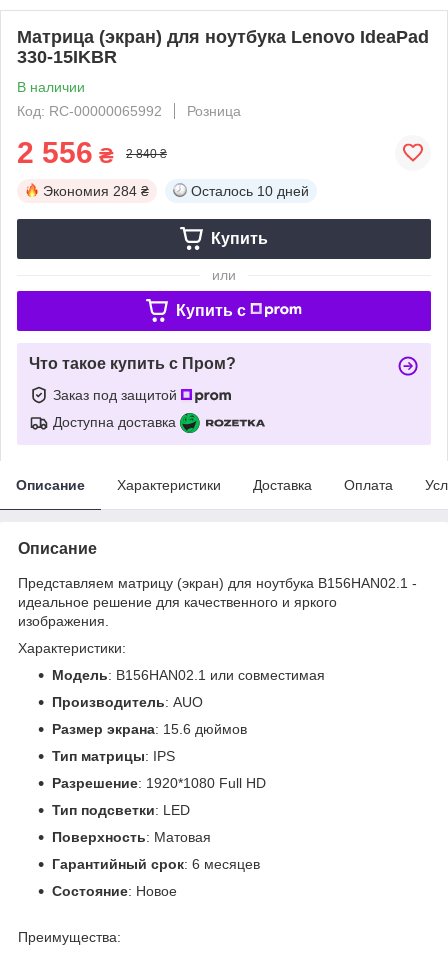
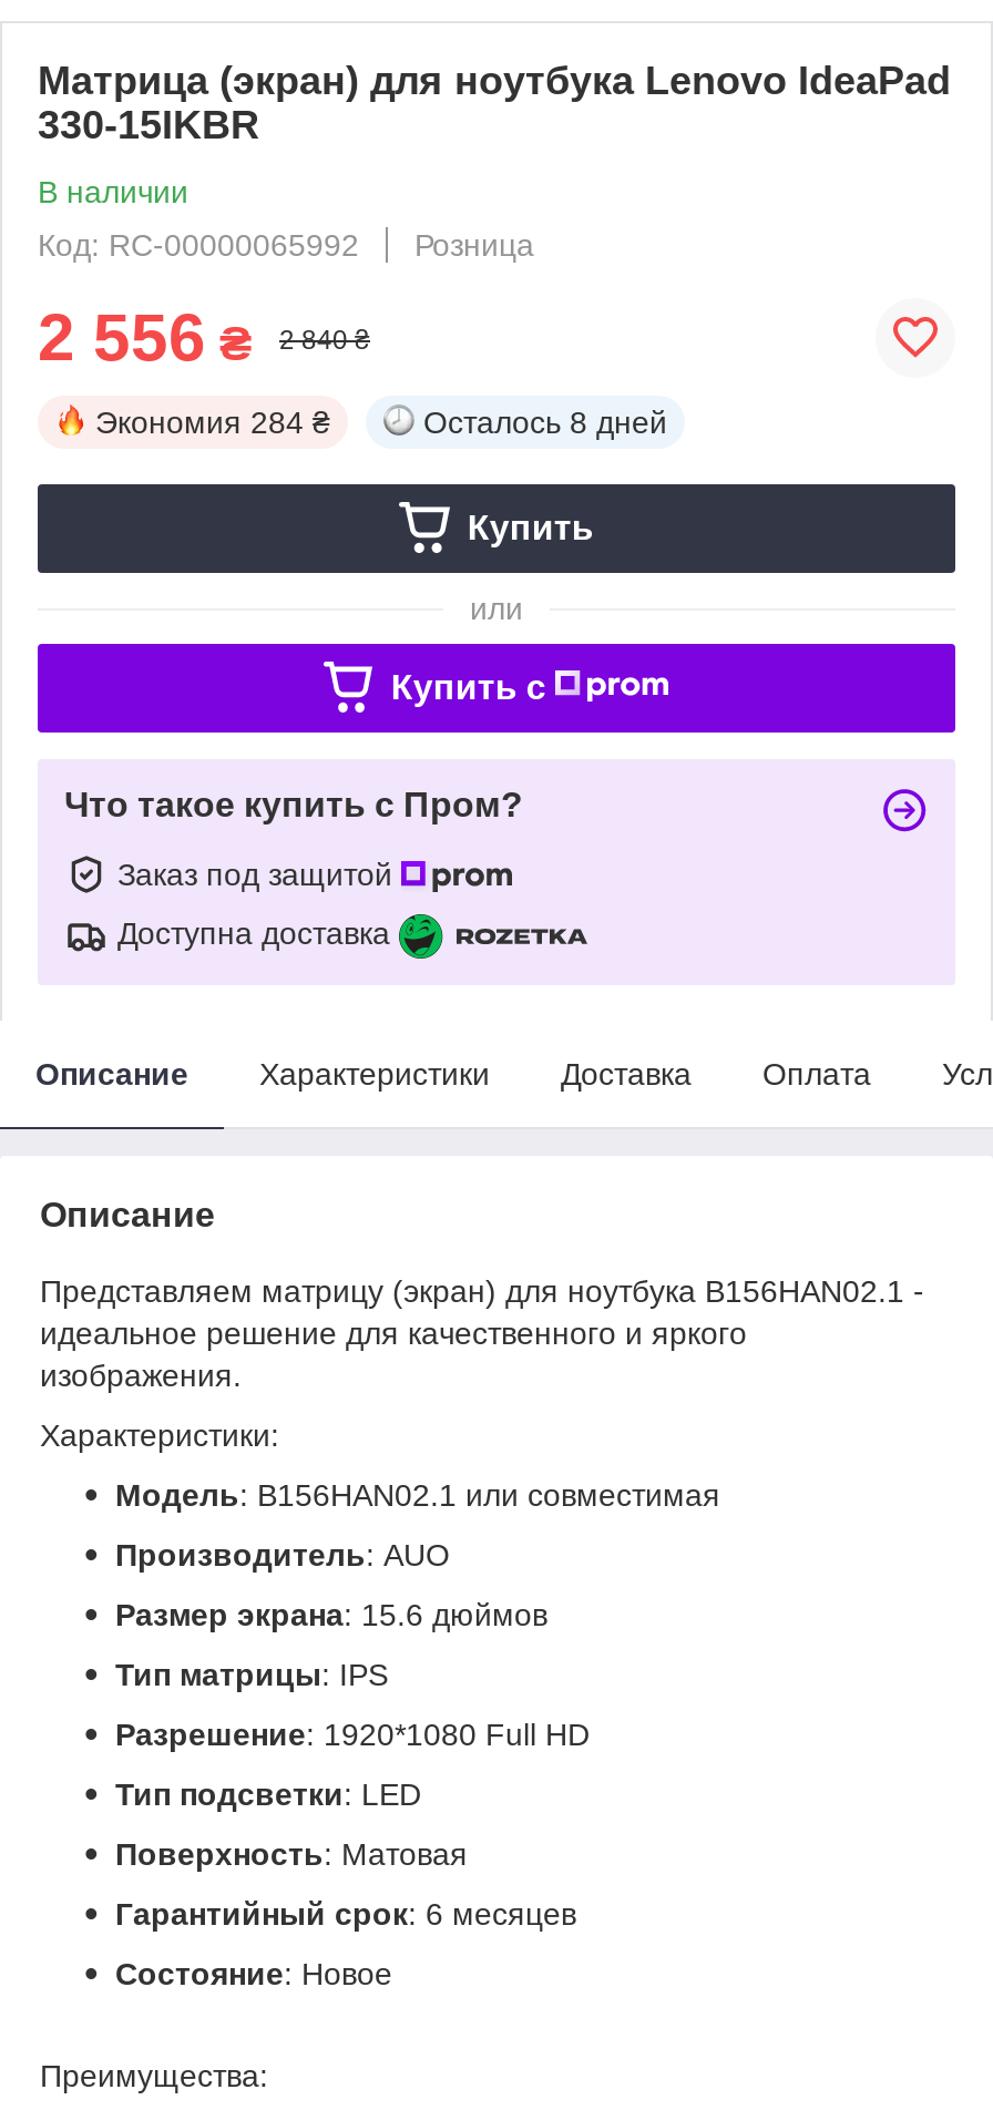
- Осталось 10 дней
+ Осталось 8 дней
